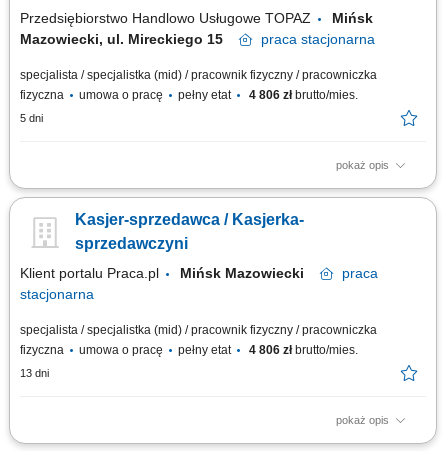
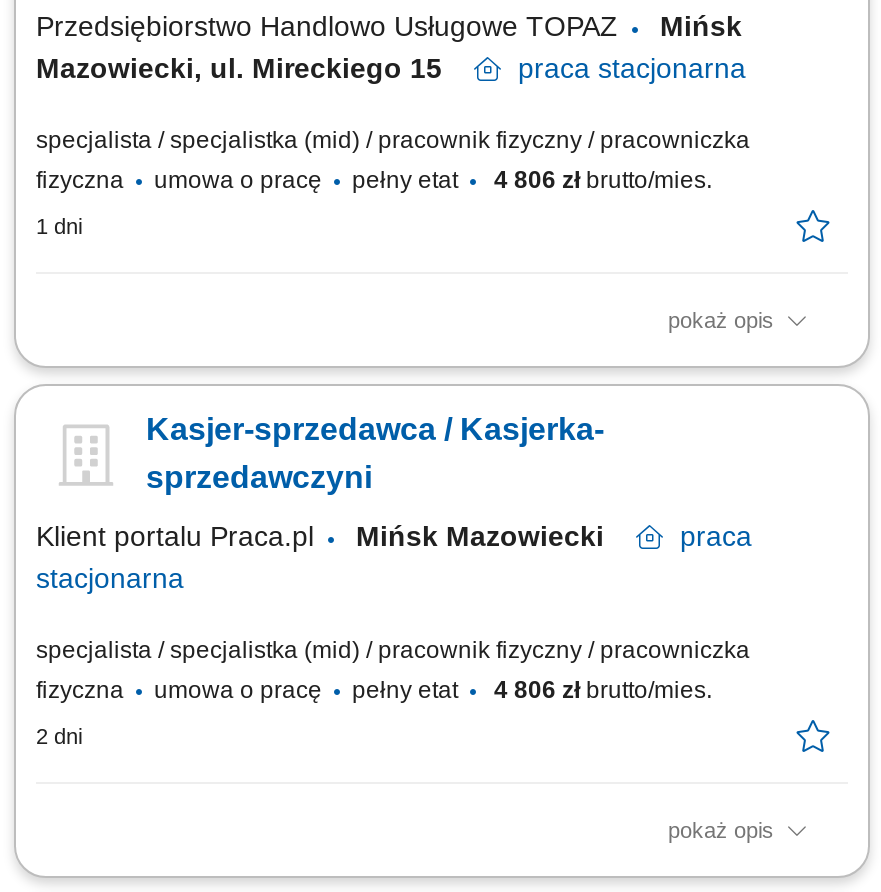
- 5 dni
+ 1 dni

- 13 dni
+ 2 dni
